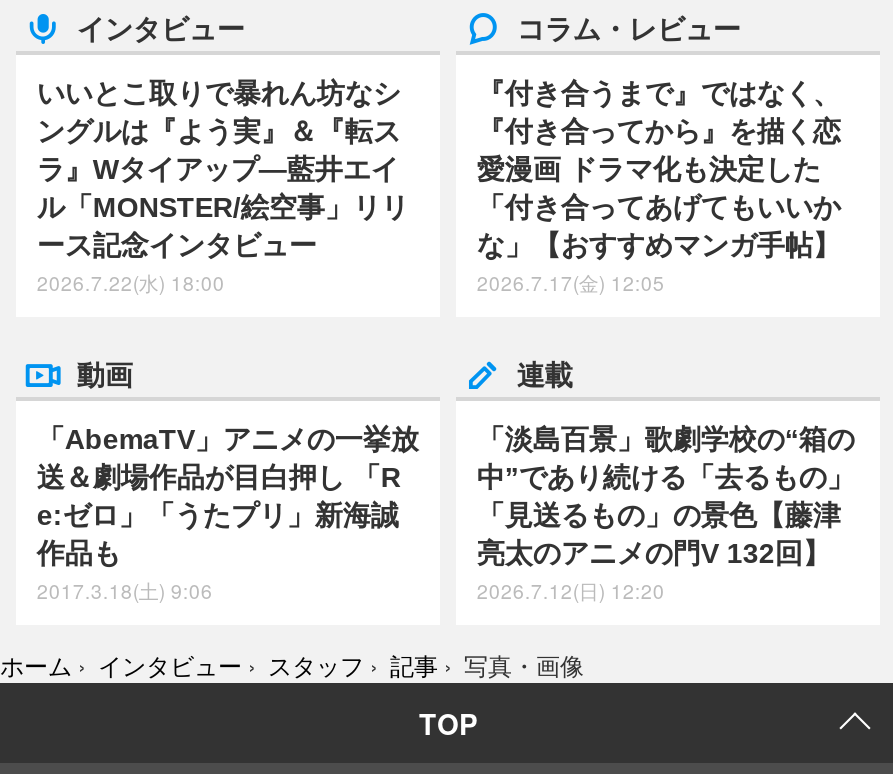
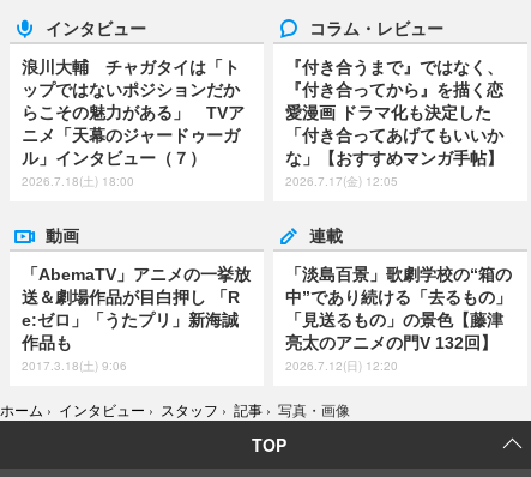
- いいとこ取りで暴れん坊なシ
- ングルは『よう実』＆『転ス
- ラ』Wタイアップ―藍井エイ
- ル「MONSTER/絵空事」リリ
- ース記念インタビュー
- 2026.7.22(水) 18:00
+ 浪川大輔 チャガタイは「ト
+ ップではないポジションだか
+ らこその魅力がある」 TVア
+ ニメ「天幕のジャードゥーガ
+ ル」インタビュー（７）
+ 2026.7.18(土) 18:00
